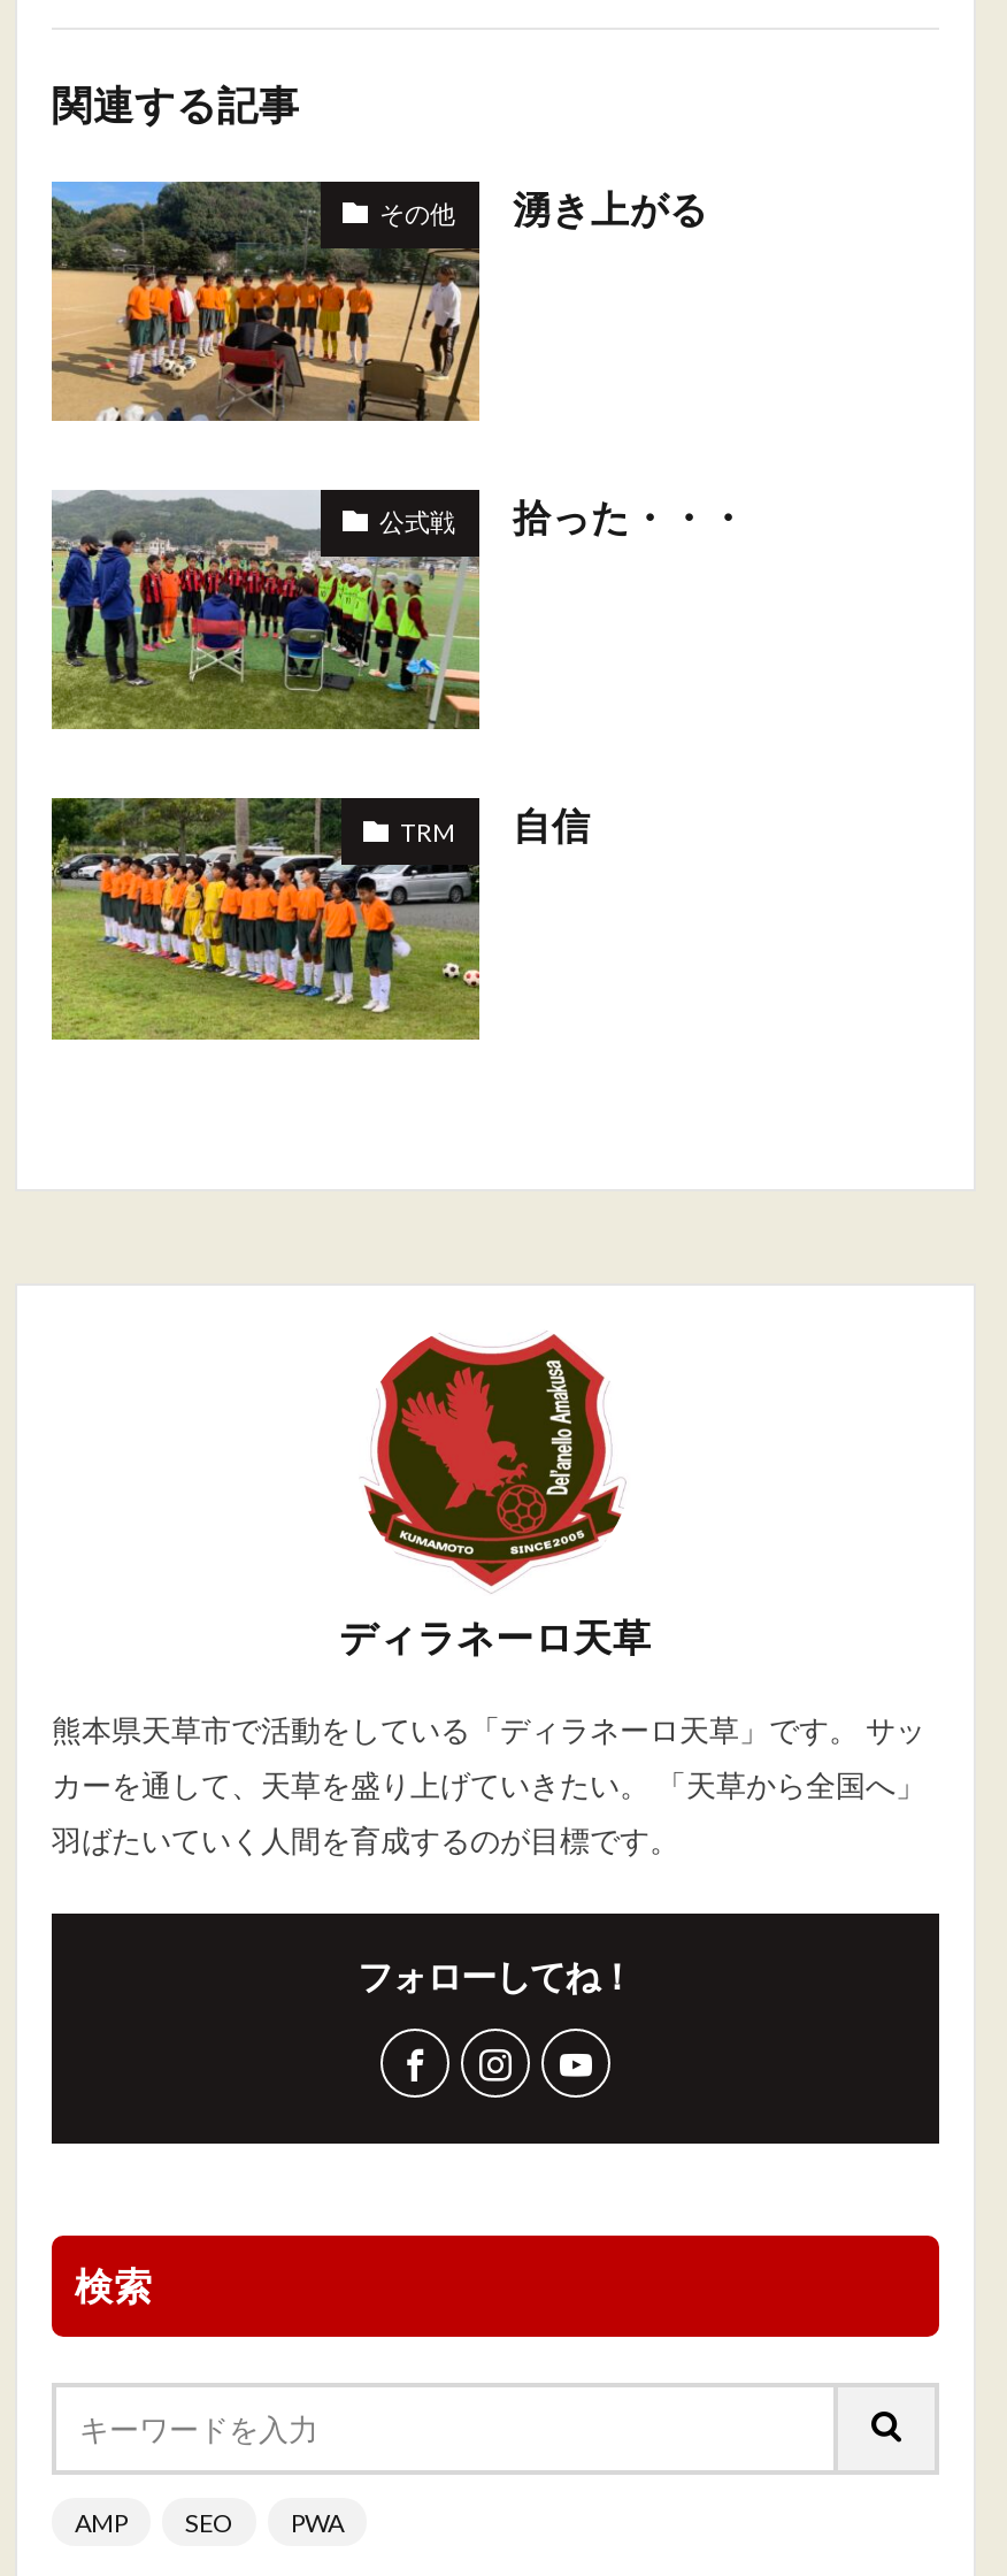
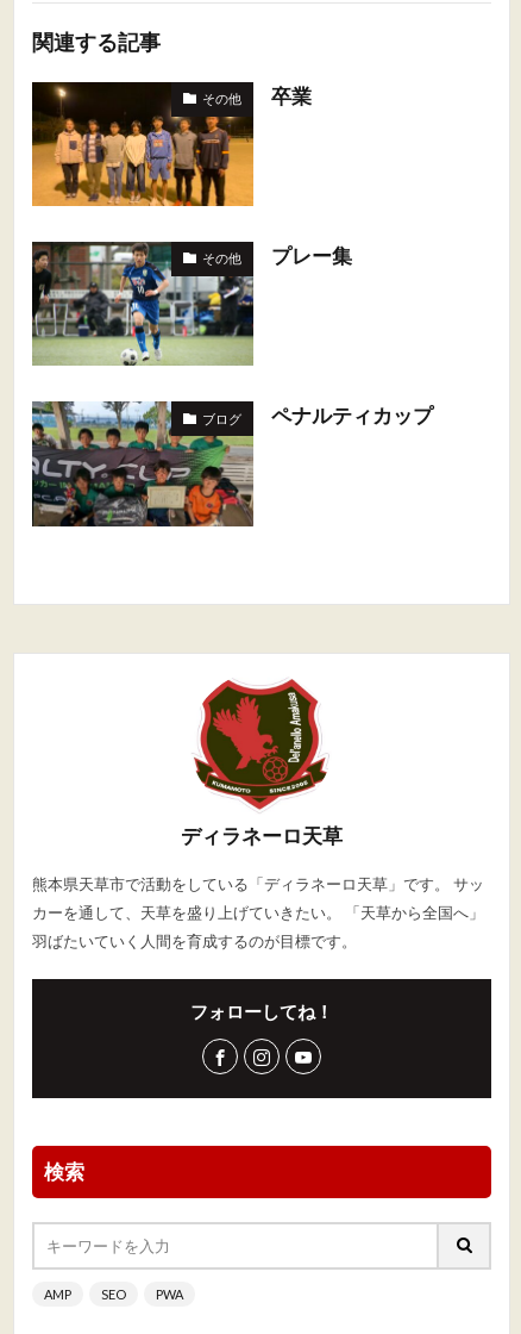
- [image]
- 湧き上がる
+ [image]
+ 卒業

- [image]
- 公式戦
- 拾った・・・
+ [image]
+ その他
+ プレー集

- [image]
- TRM
- 自信
+ [image]
+ ブログ
+ ペナルティカップ
